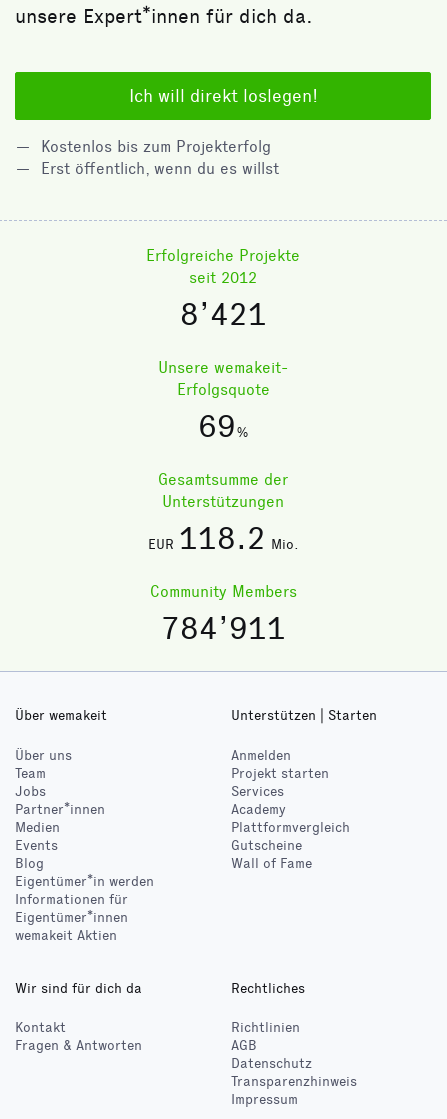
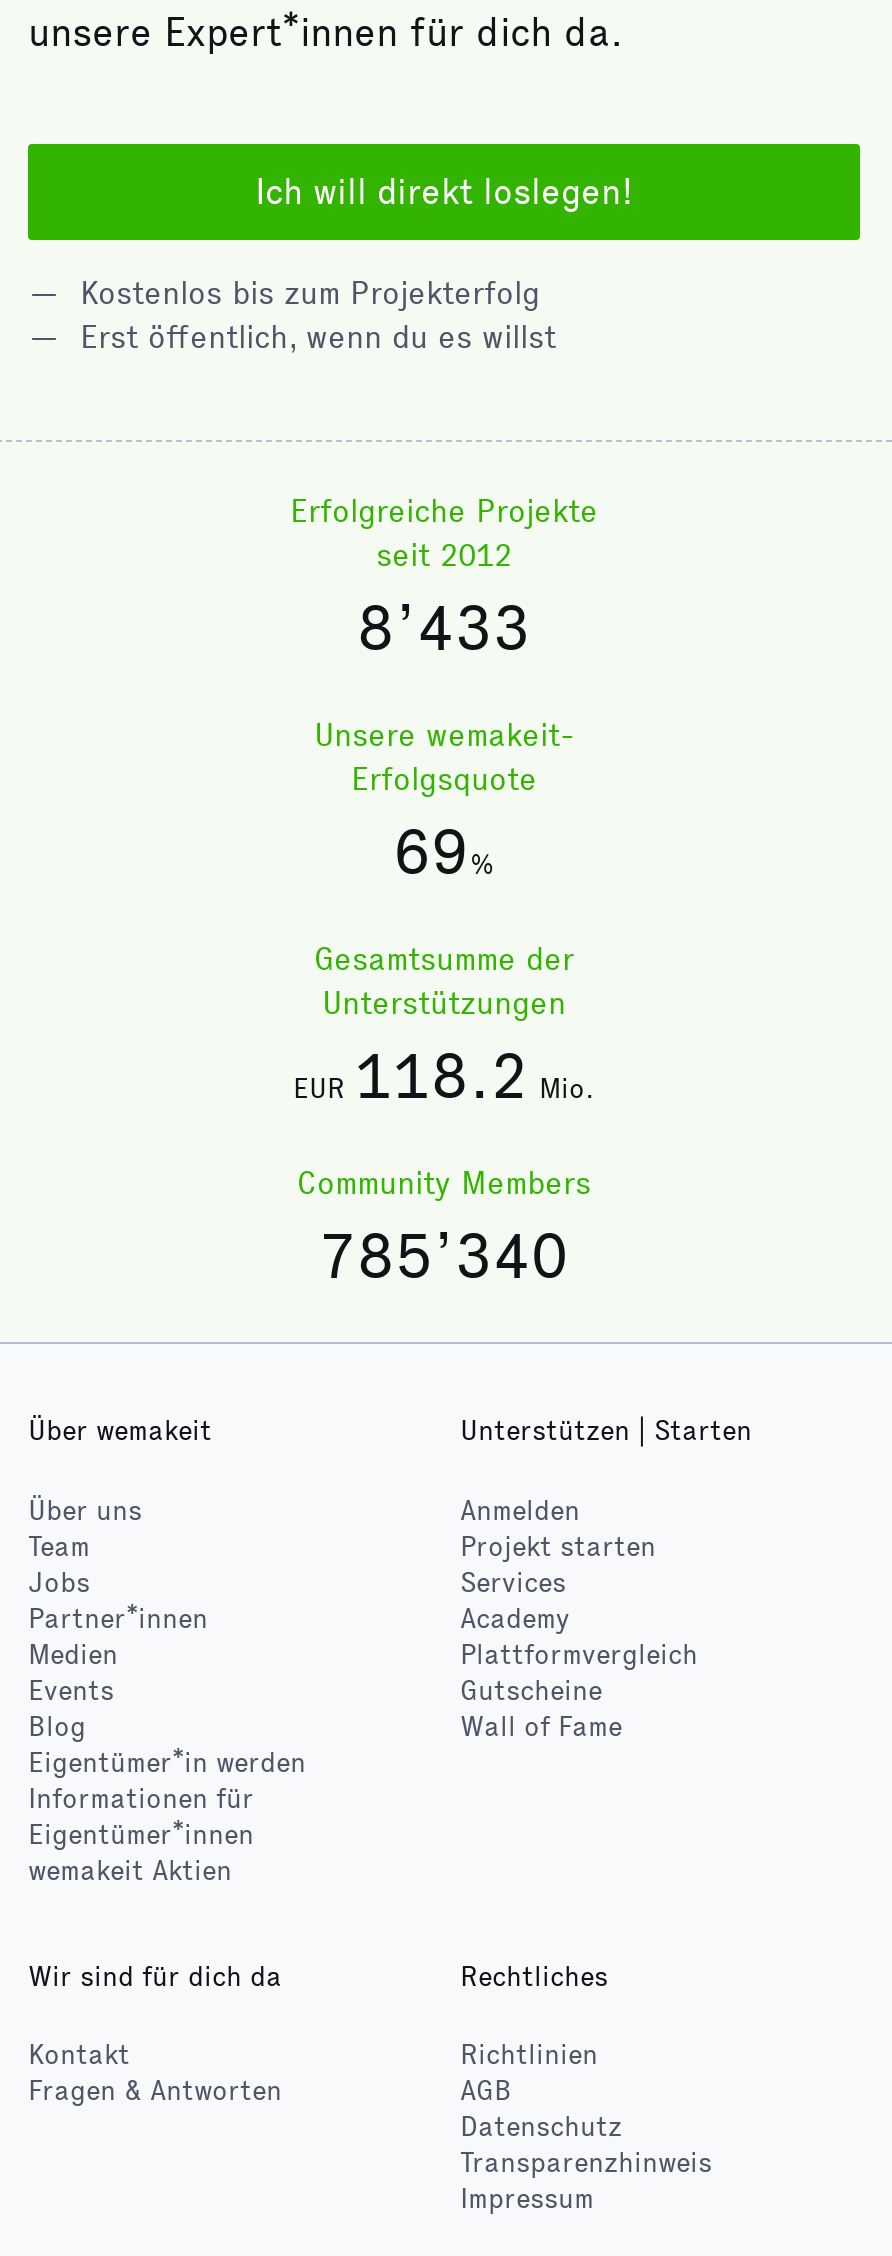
- 8’421
+ 8’433

- 784’911
+ 785’340
